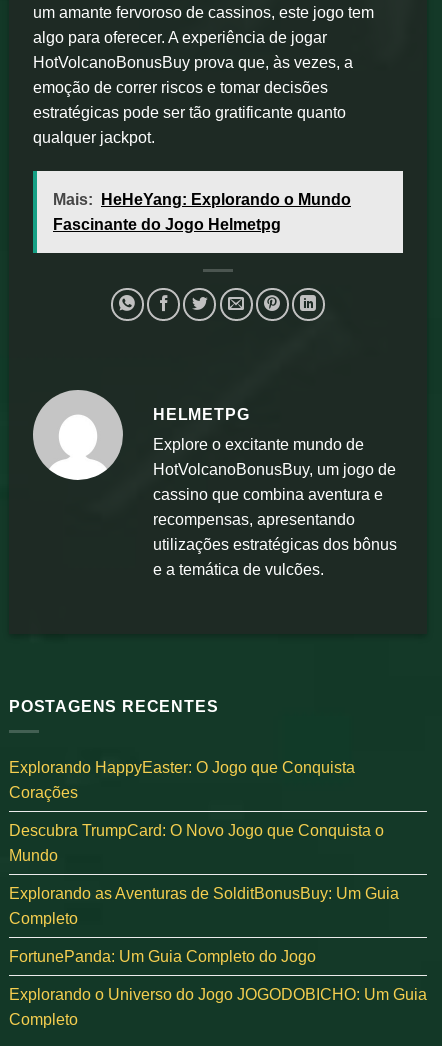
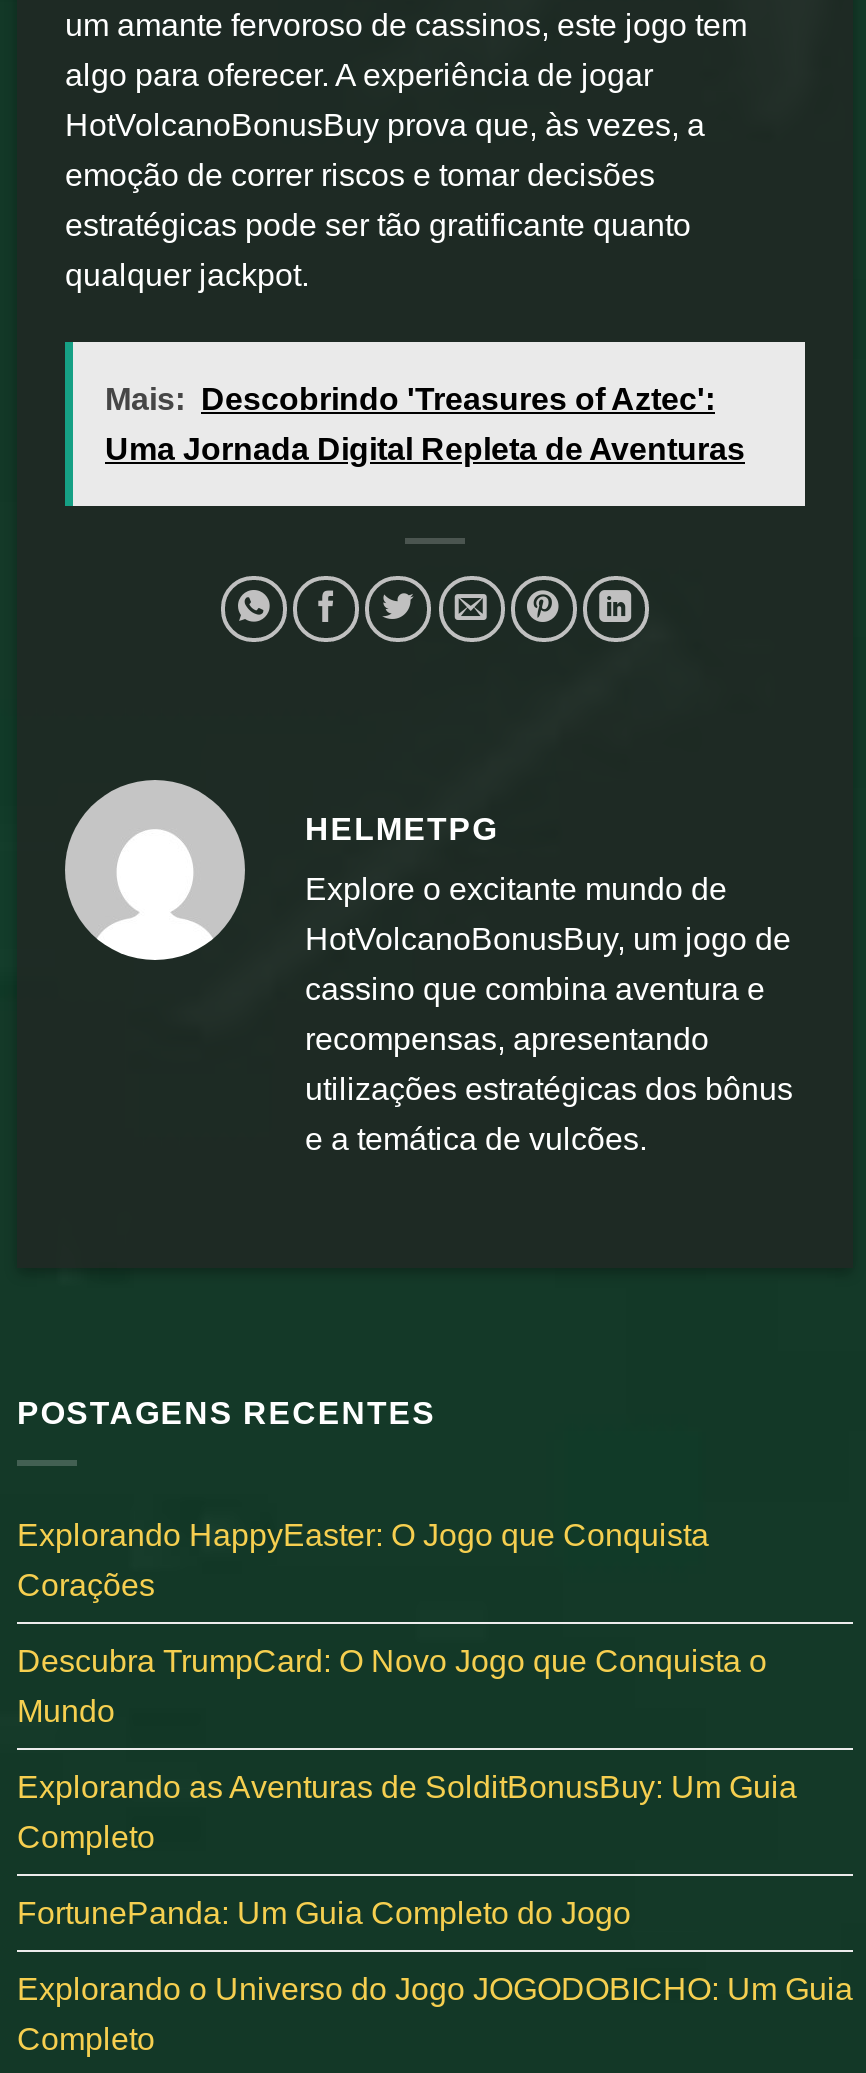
- Mais: HeHeYang: Explorando o Mundo
+ Mais: Descobrindo 'Treasures of Aztec':

- Fascinante do Jogo Helmetpg
+ Uma Jornada Digital Repleta de Aventuras
